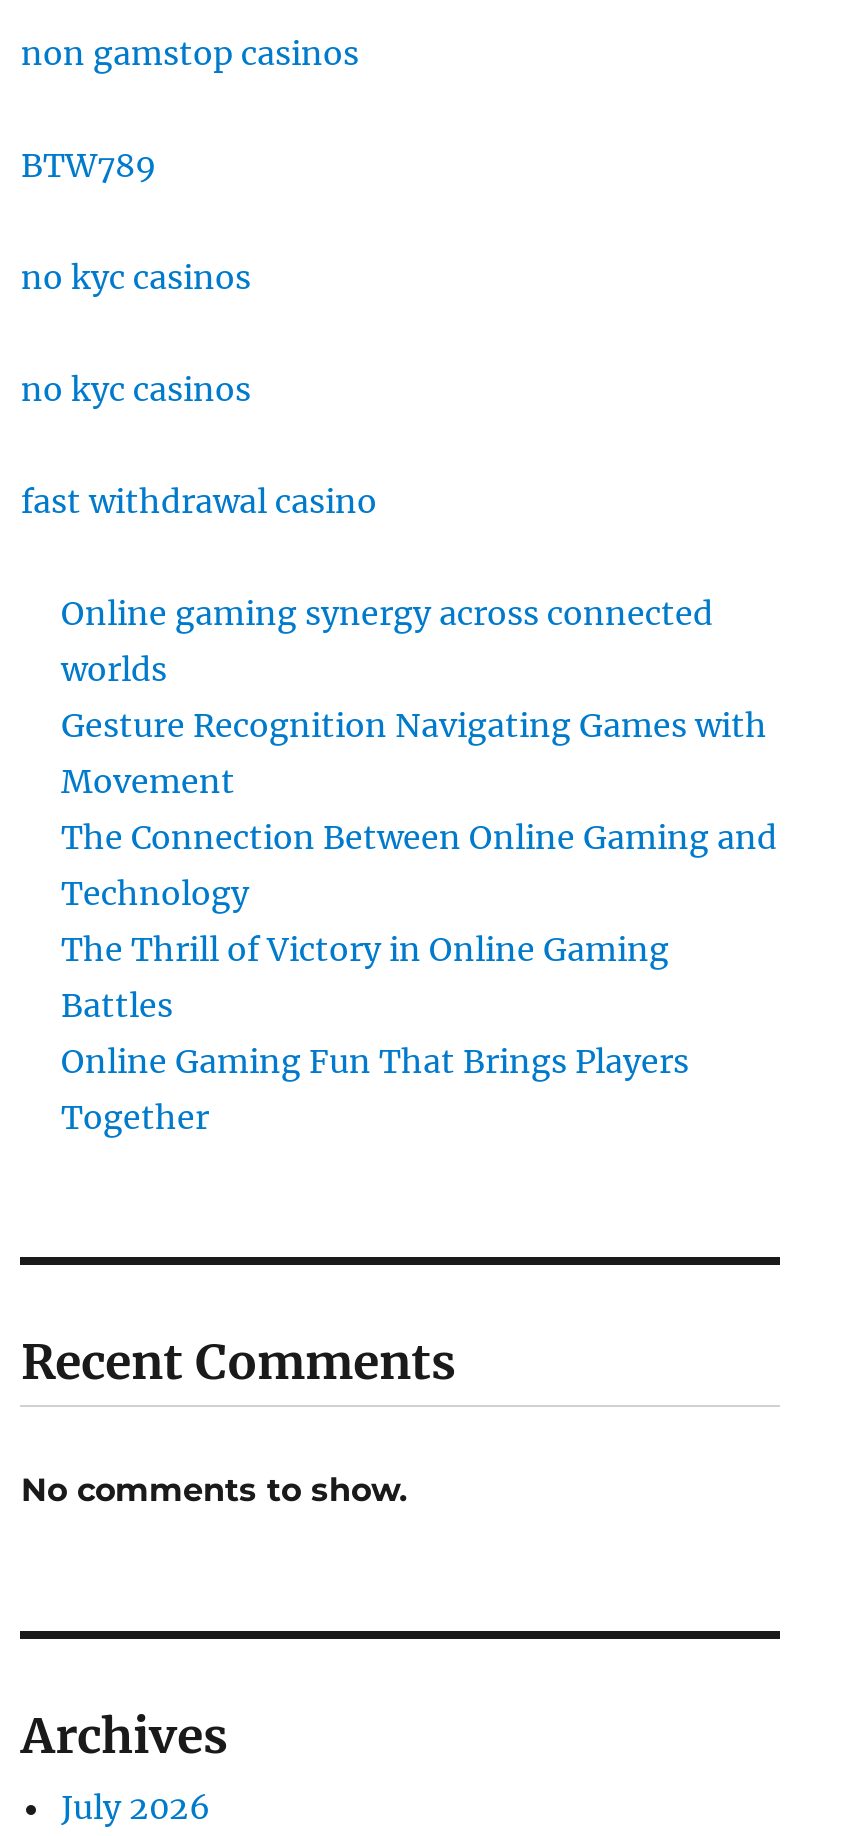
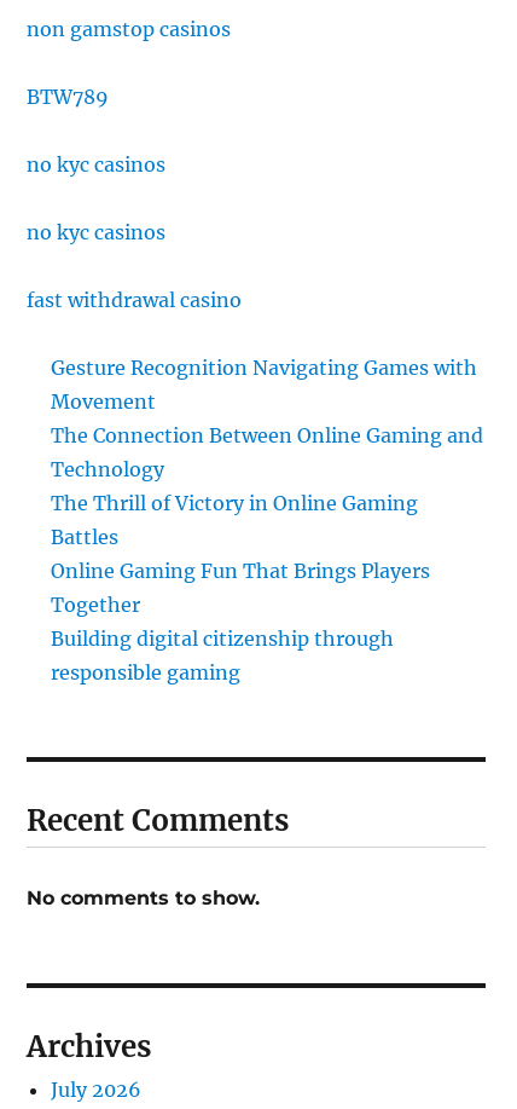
- Online gaming synergy across connected
- worlds

moved up: Gesture Recognition Navigating Games with | Movement | The Connection Between Online Gaming and | Technology | The Thrill of Victory in Online Gaming | Battles | Online Gaming Fun That Brings Players | Together

+ Building digital citizenship through
+ responsible gaming
